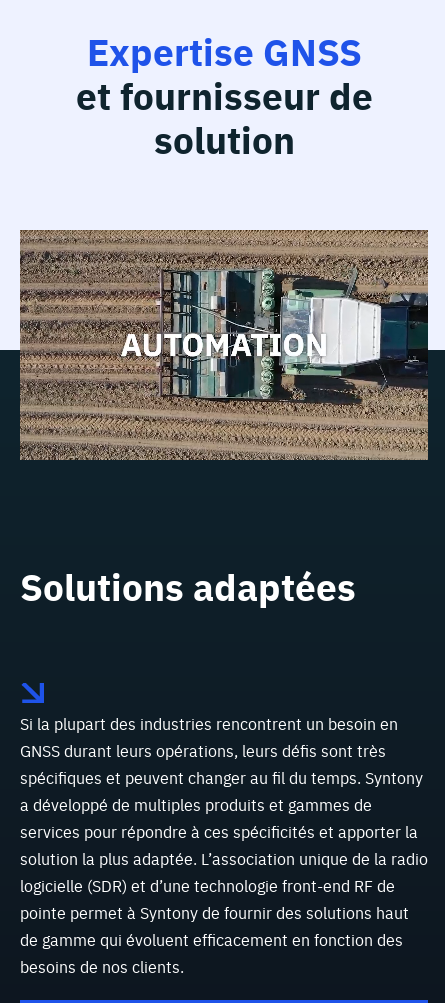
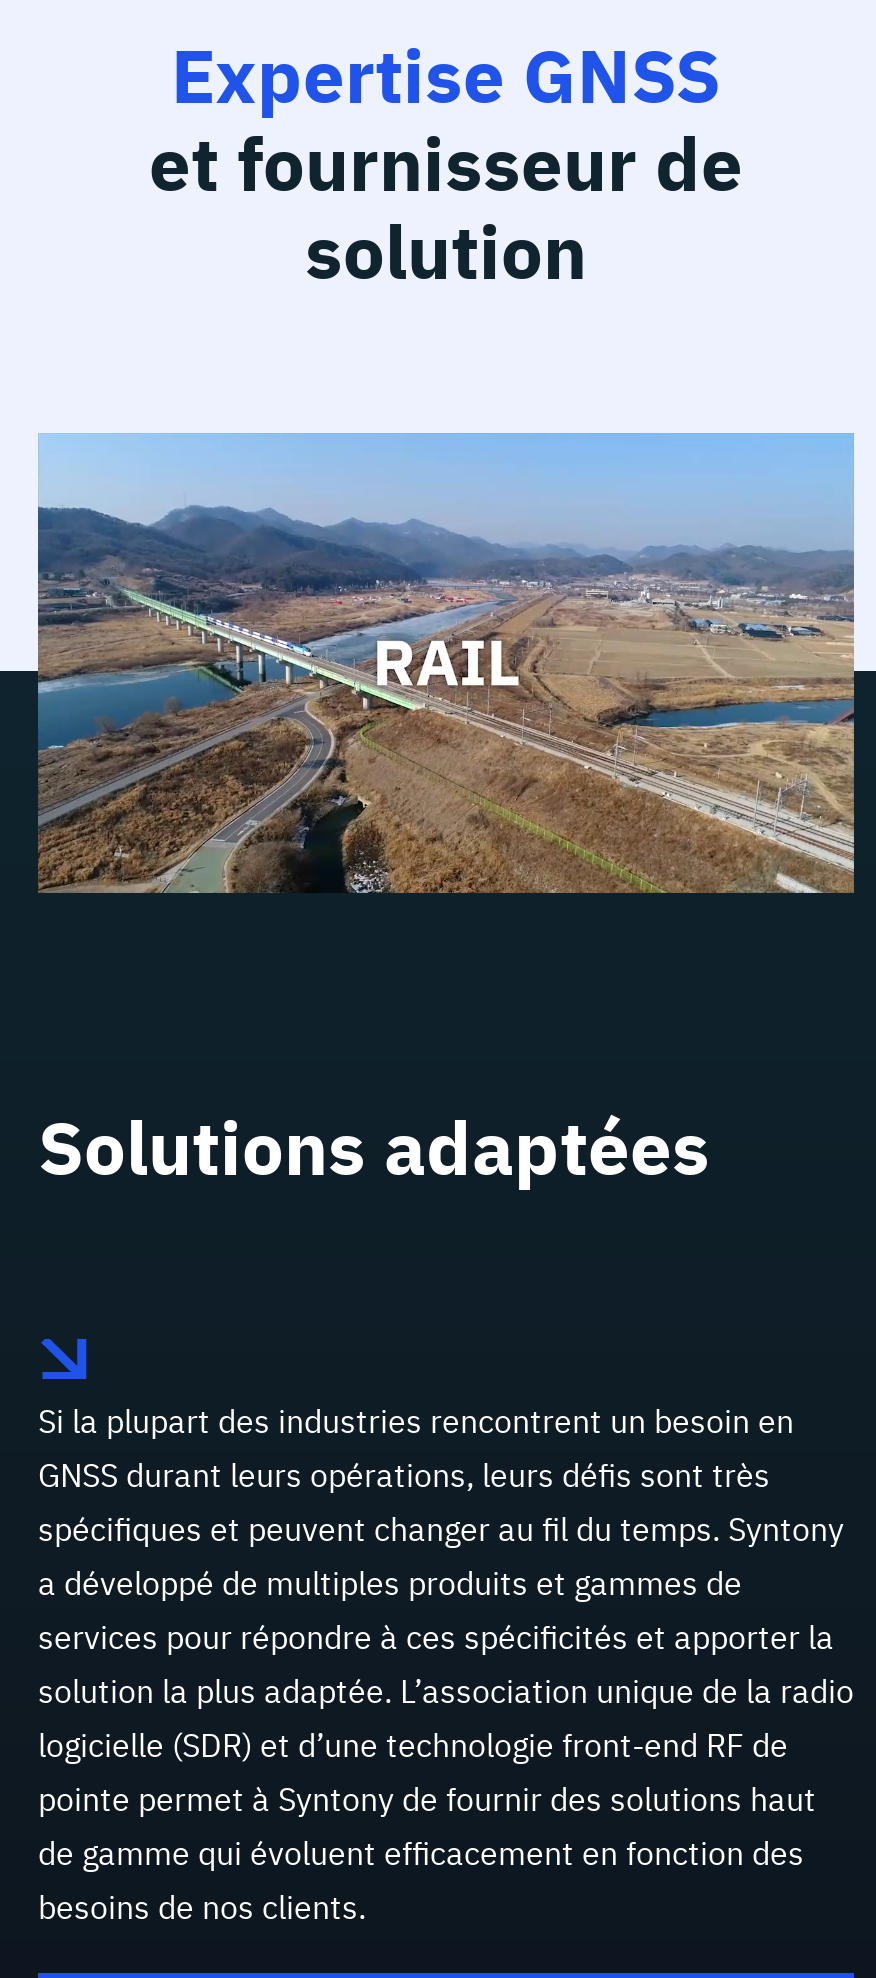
- [image]
+ [image]
